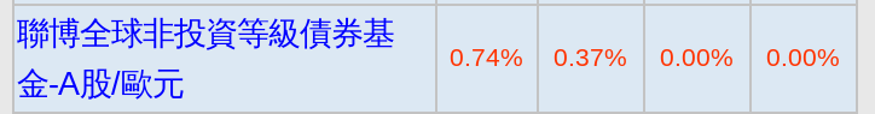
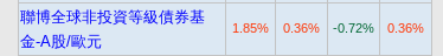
- 0.74%
+ 1.85%

- 0.37%
+ 0.36%

- 0.00%
+ -0.72%

- 0.00%
+ 0.36%
